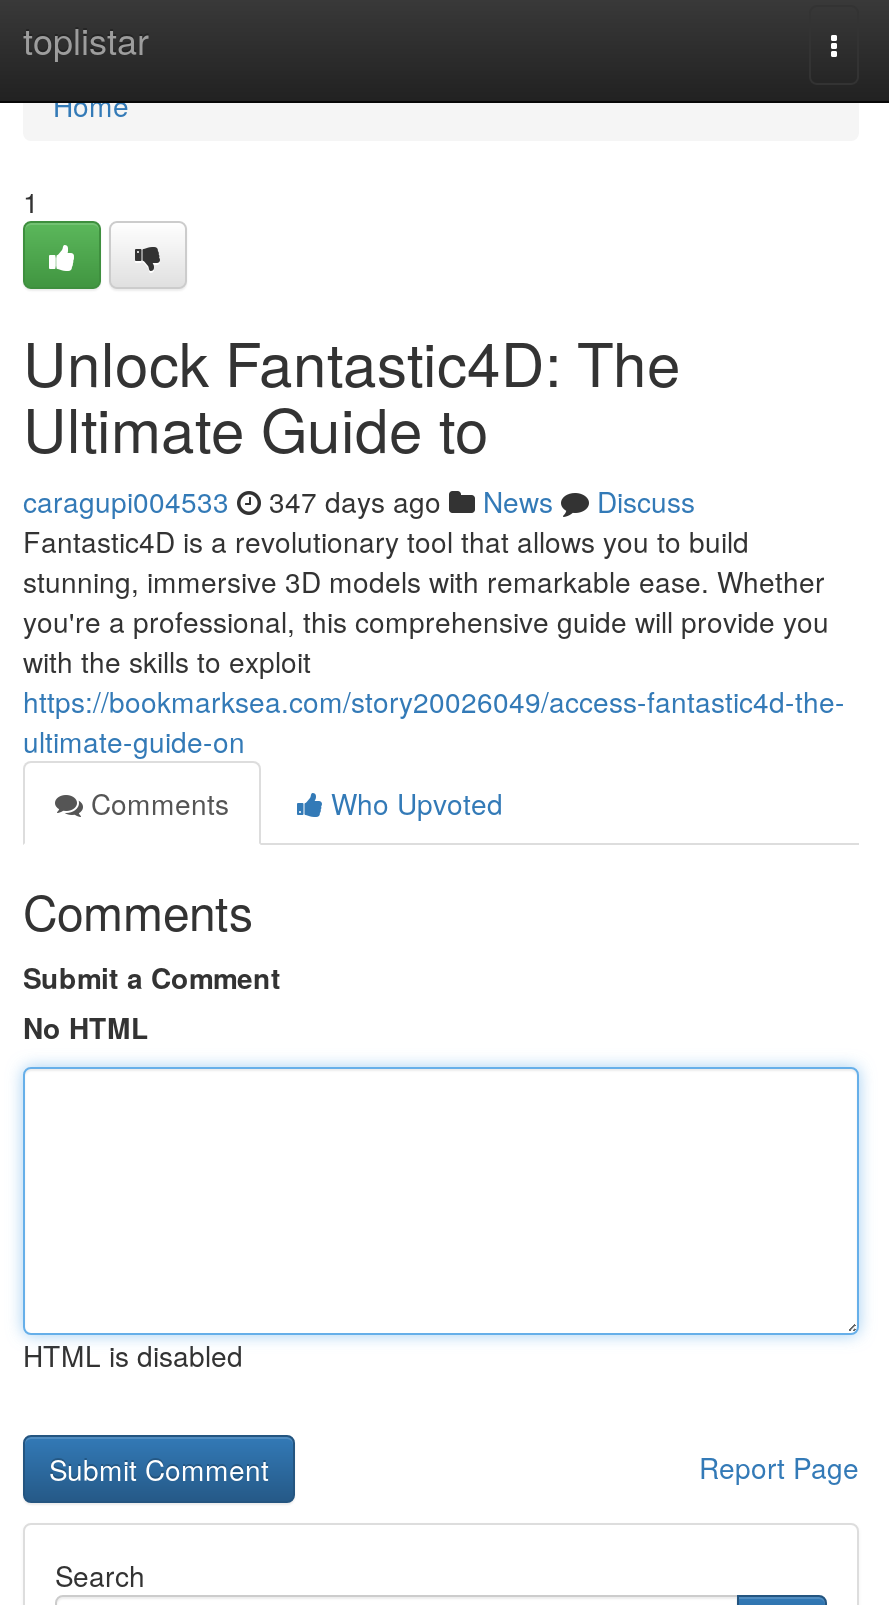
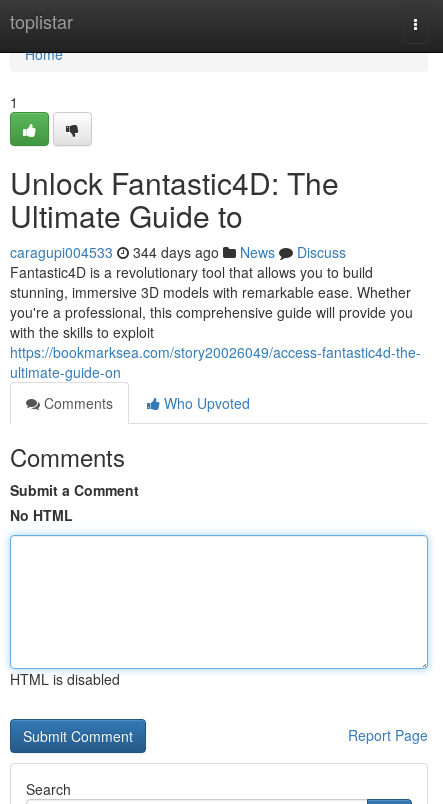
- caragupi004533 347 days ago News Discuss
+ caragupi004533 344 days ago News Discuss
